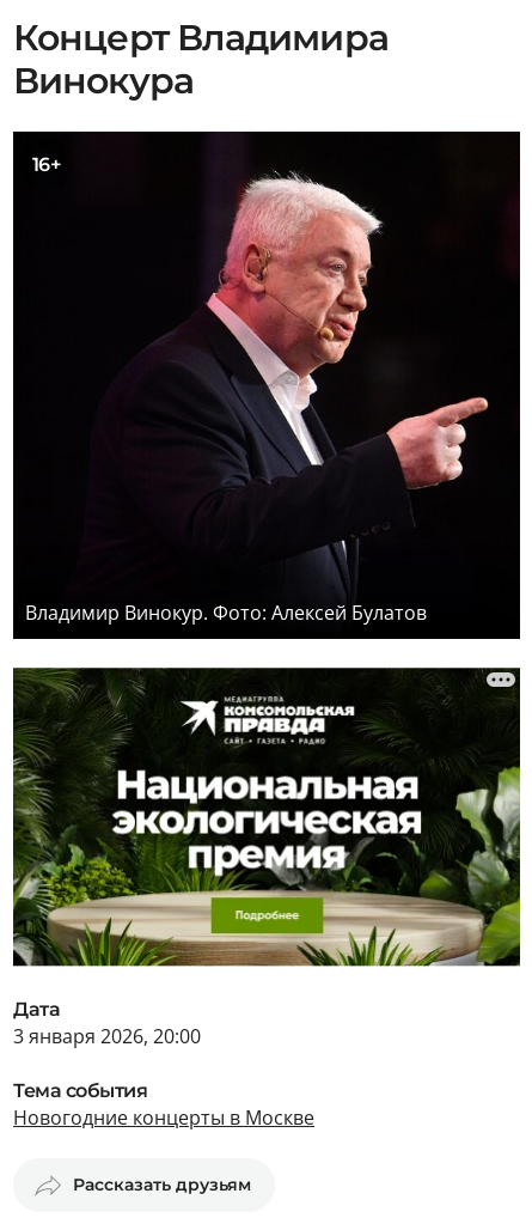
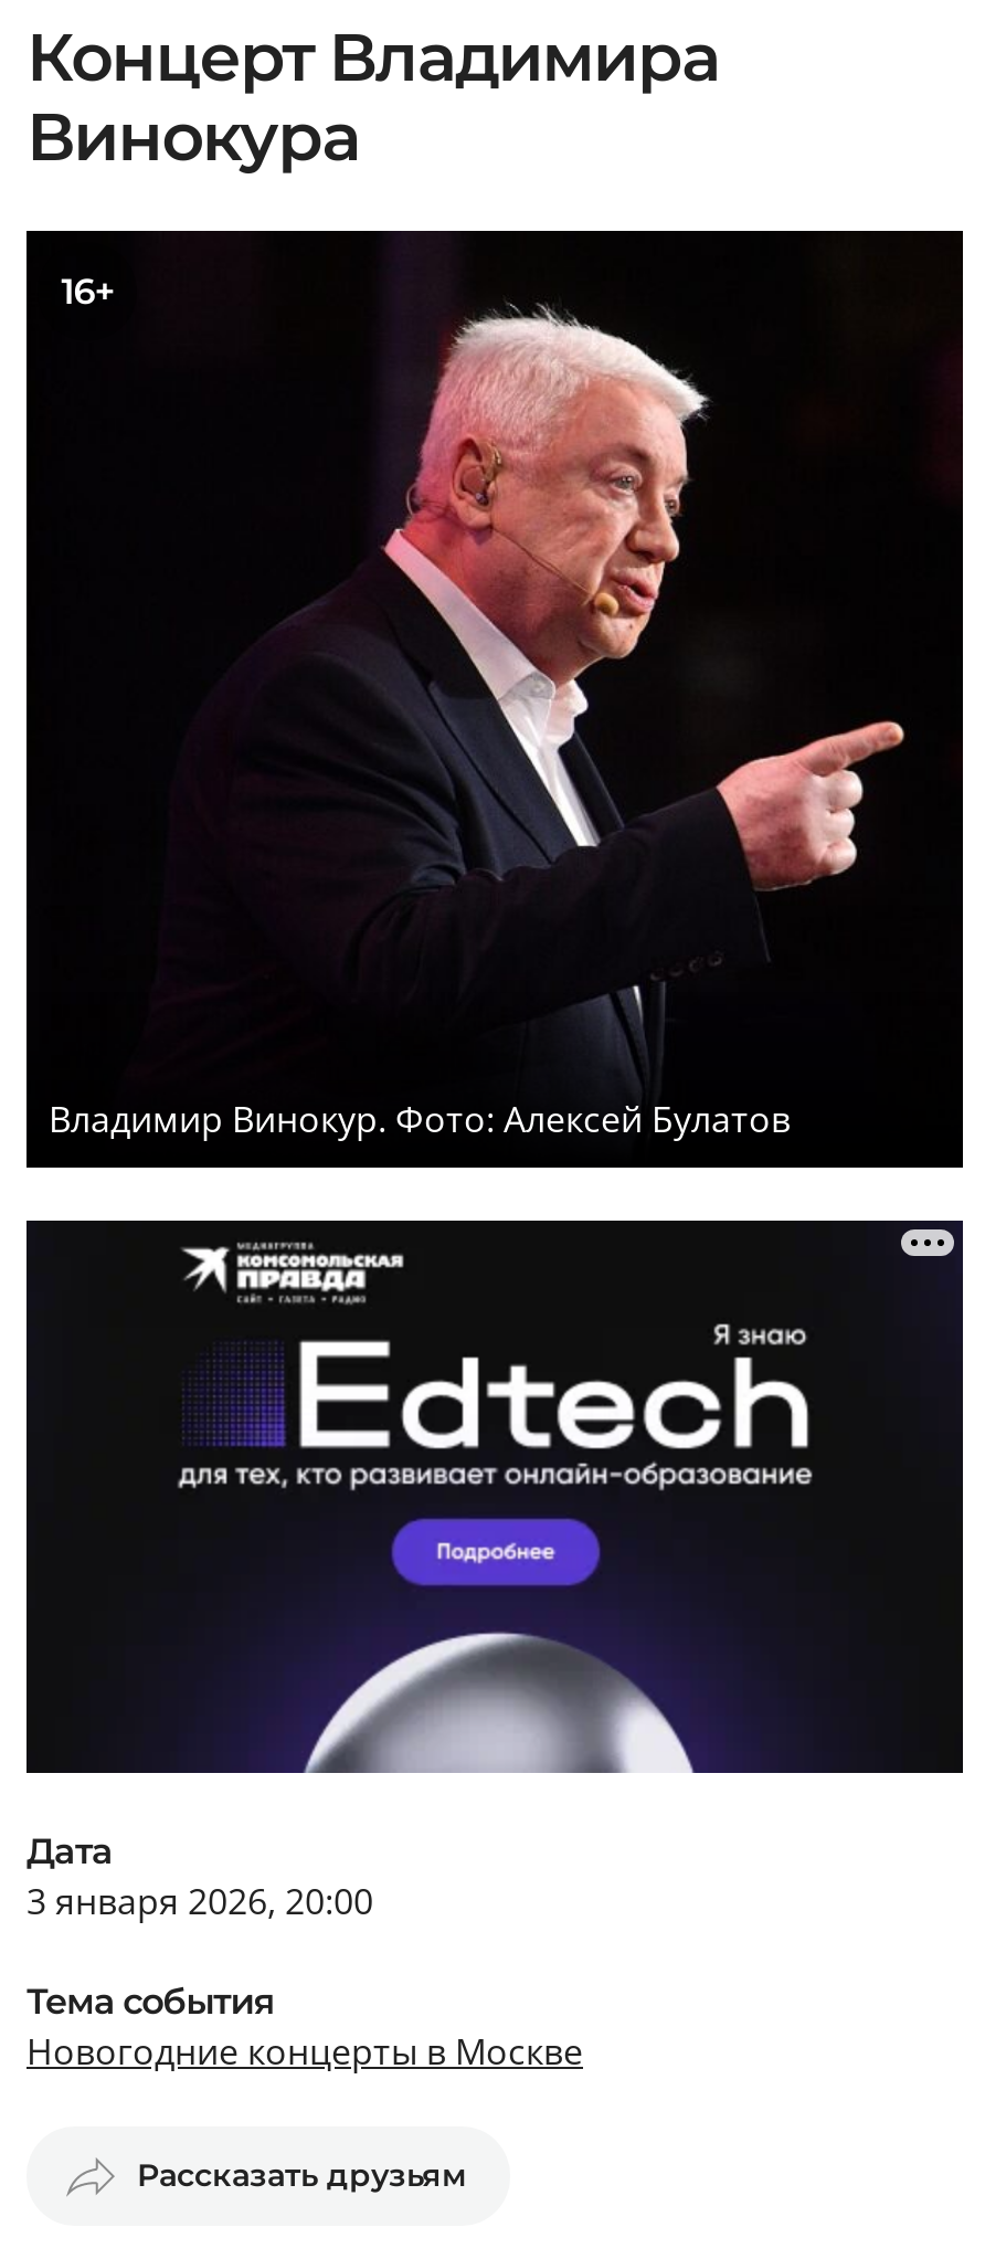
- [image]
+ [image]
